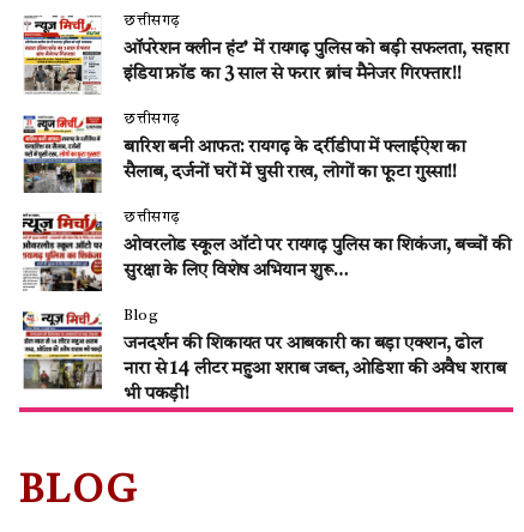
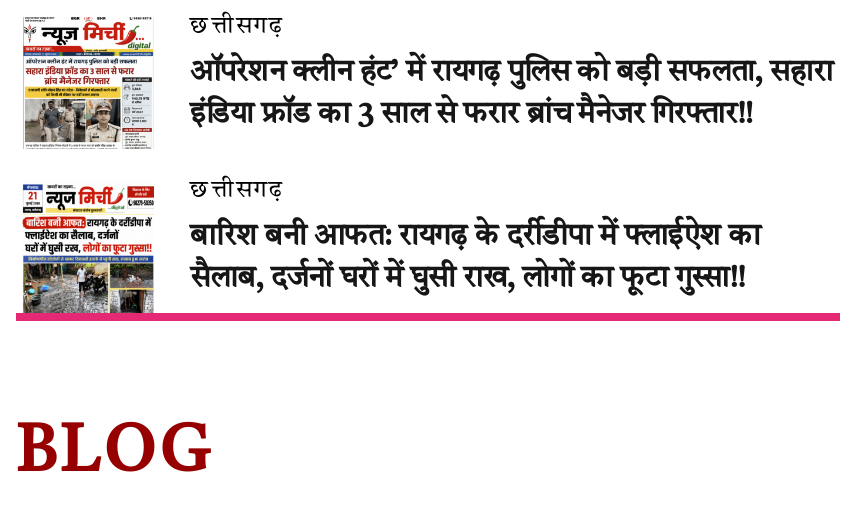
- [image]
- छत्तीसगढ़
- ओवरलोड स्कूल ऑटो पर रायगढ़ पुलिस का शिकंजा, बच्चों की
- सुरक्षा के लिए विशेष अभियान शुरू…
- Blog
- जनदर्शन की शिकायत पर आबकारी का बड़ा एक्शन, ढोल
- नारा से 14 लीटर महुआ शराब जब्त, ओडिशा की अवैध शराब
- भी पकड़ी!

- [image]
